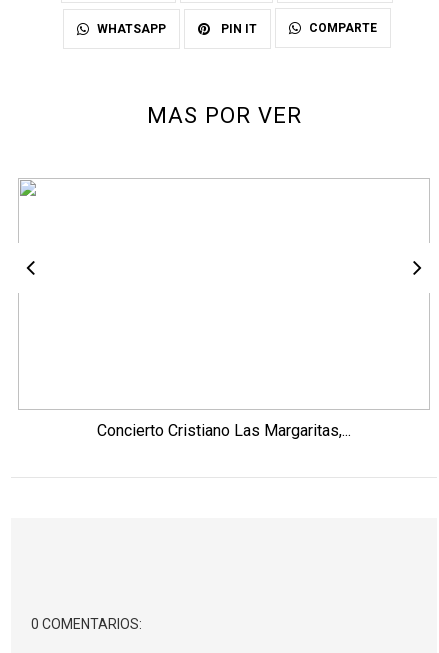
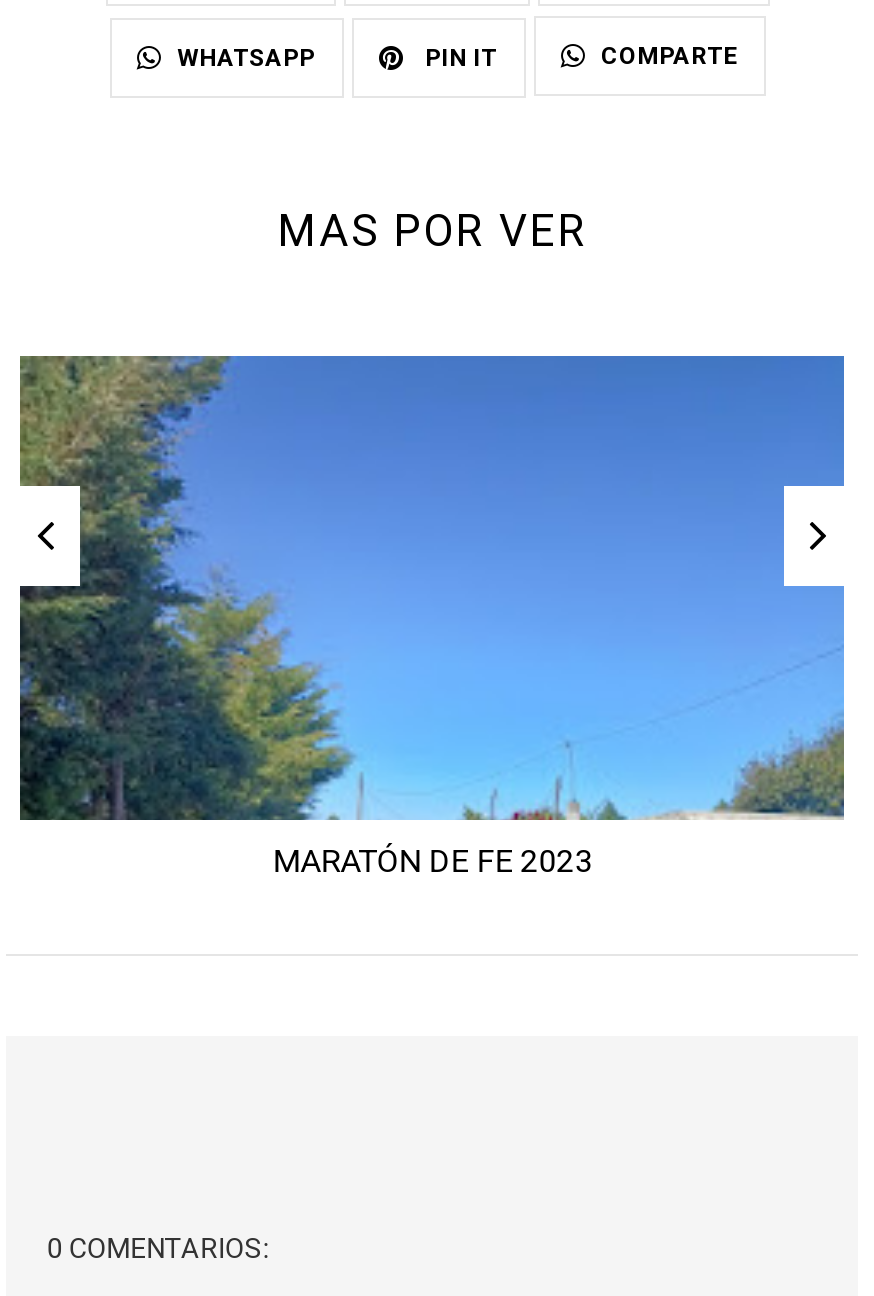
+ [image]

- Concierto Cristiano Las Margaritas,...
+ MARATÓN DE FE 2023
